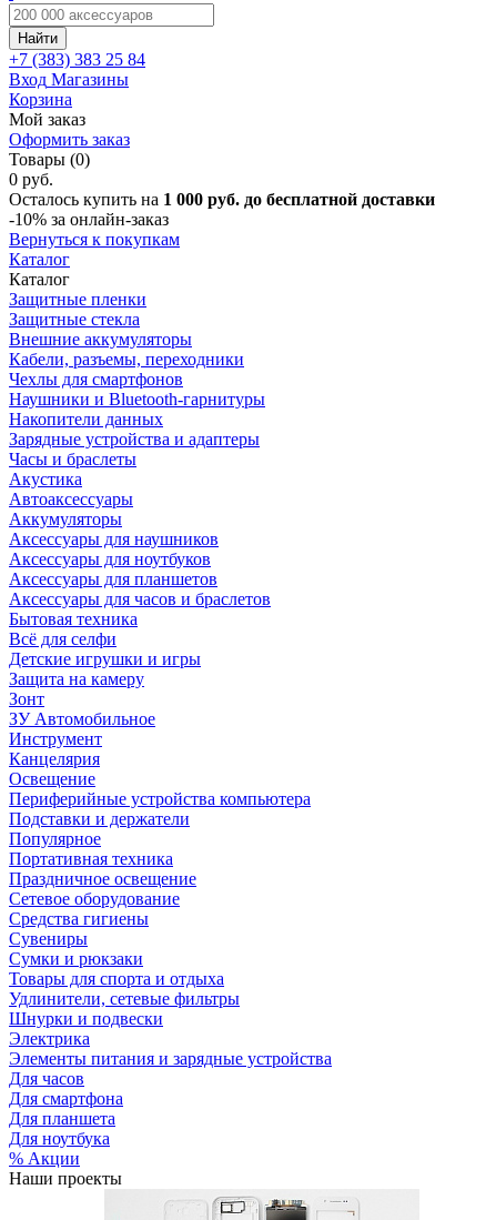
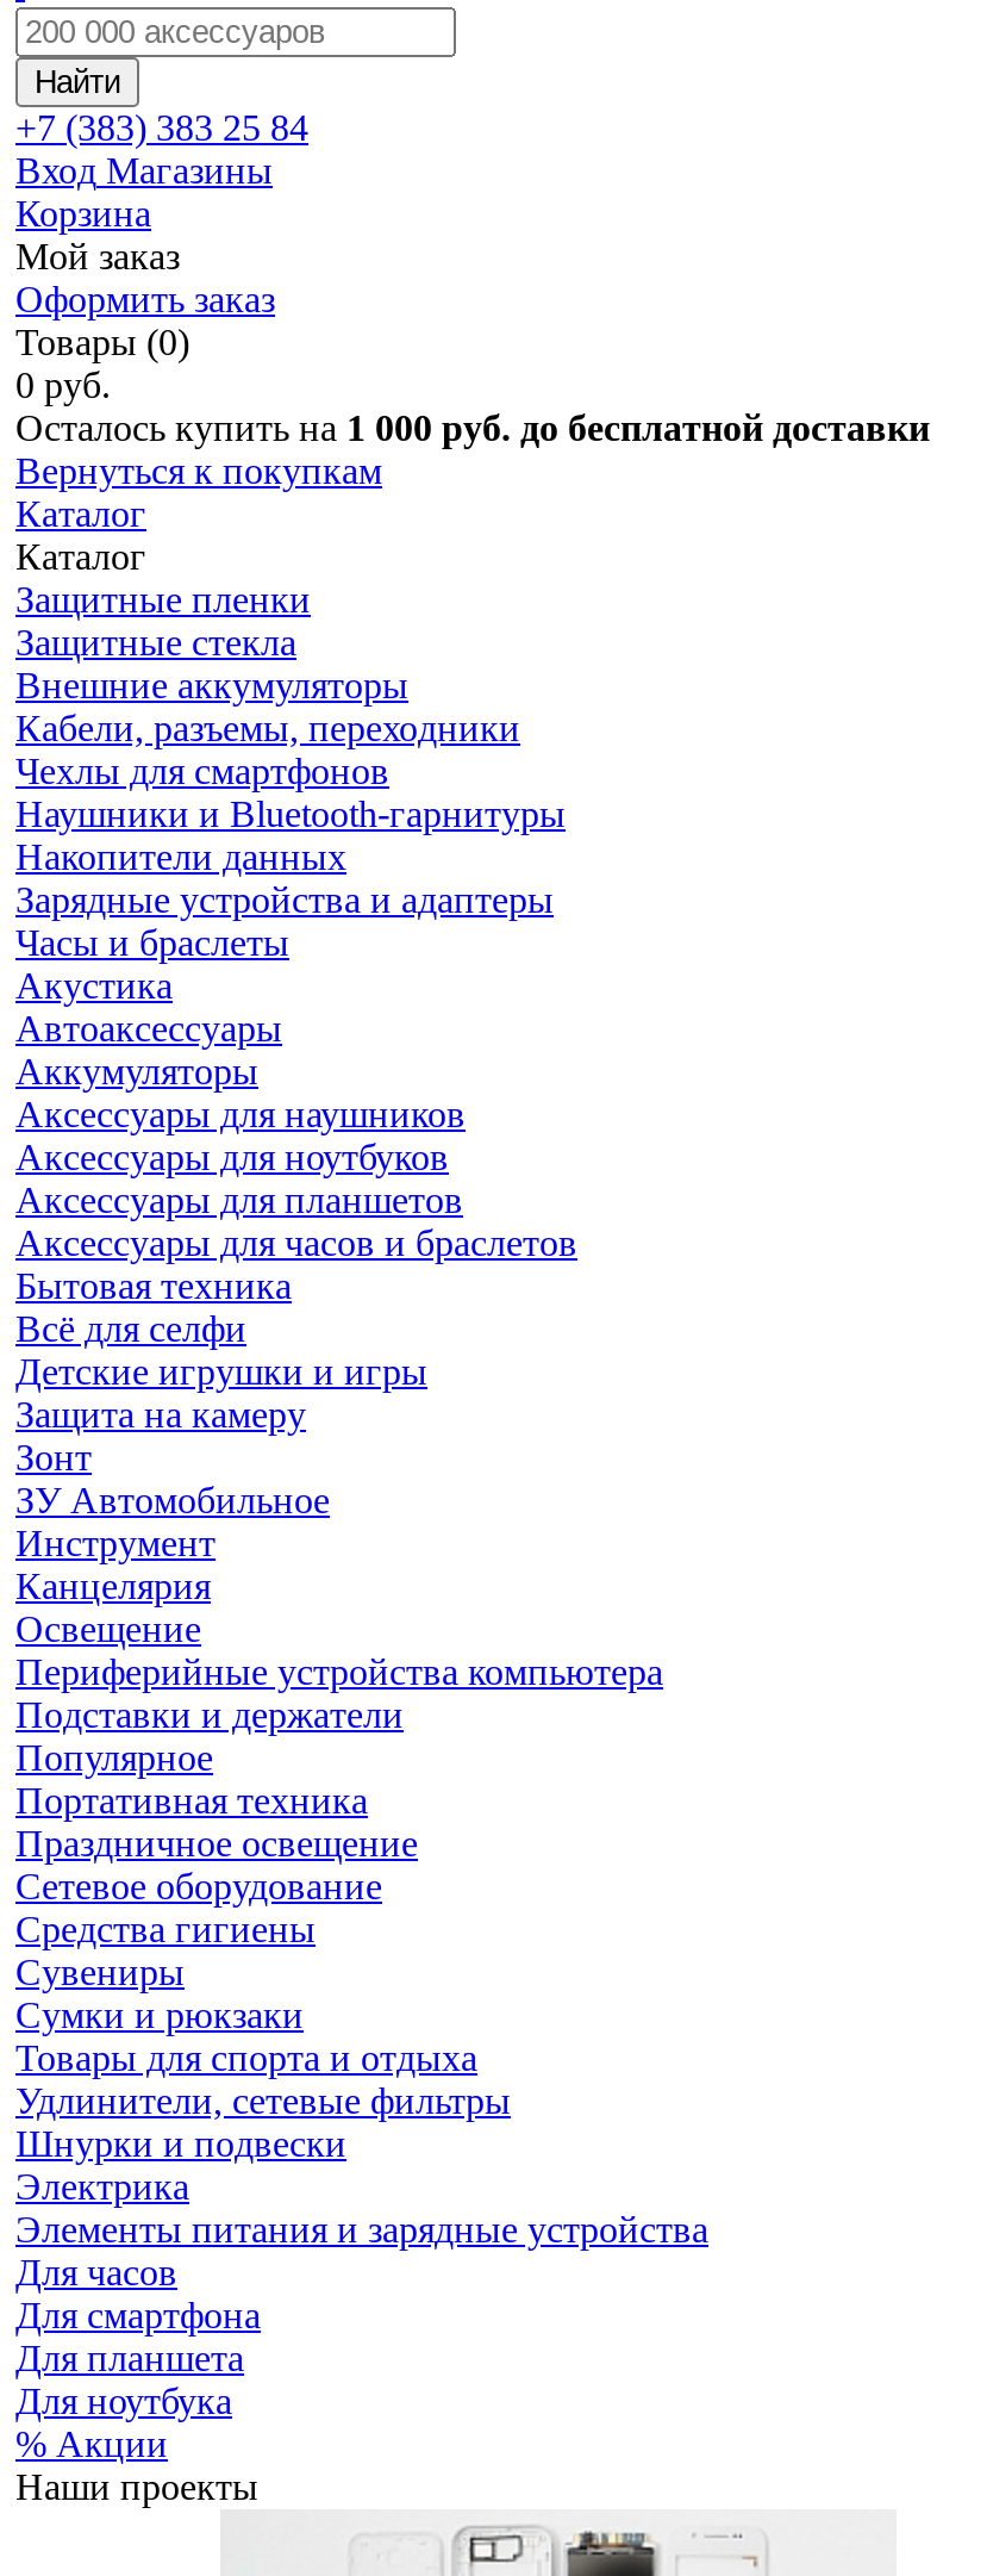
- -10% за онлайн-заказ
